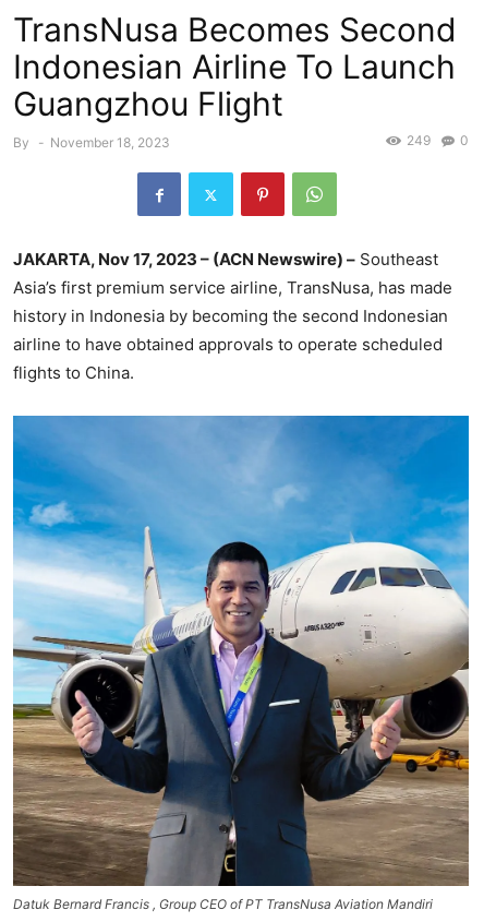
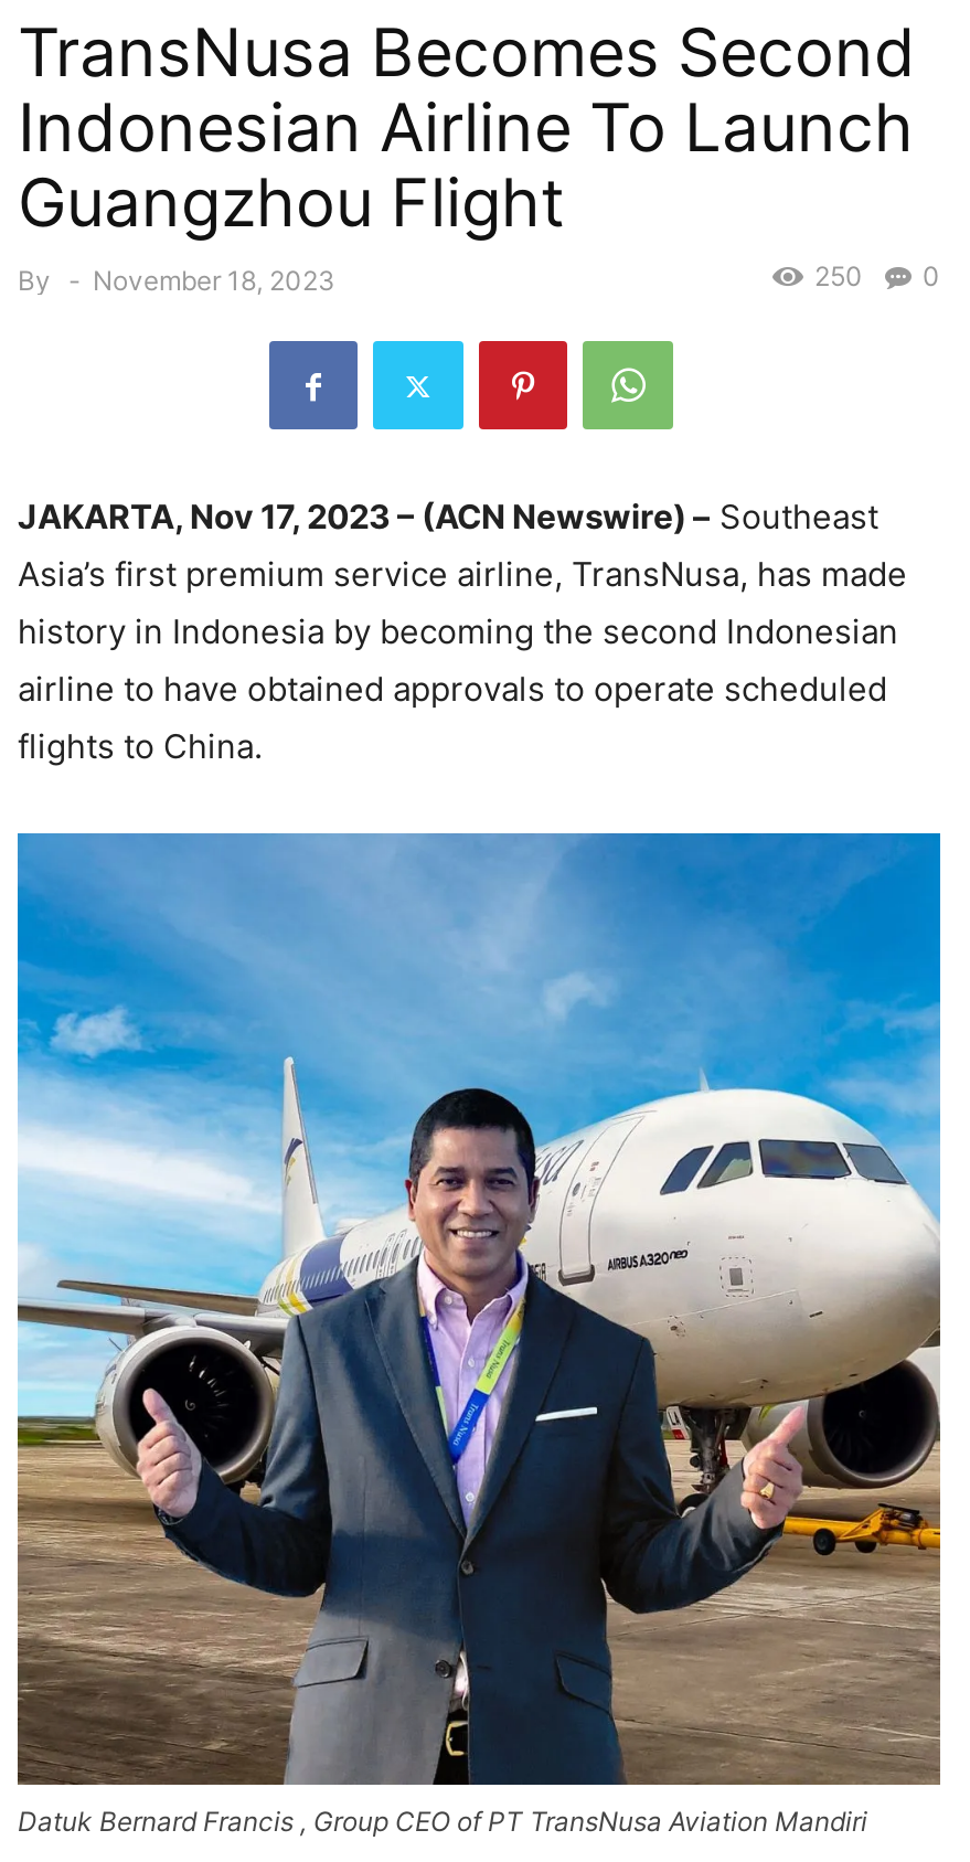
- 249 0
+ 250 0
